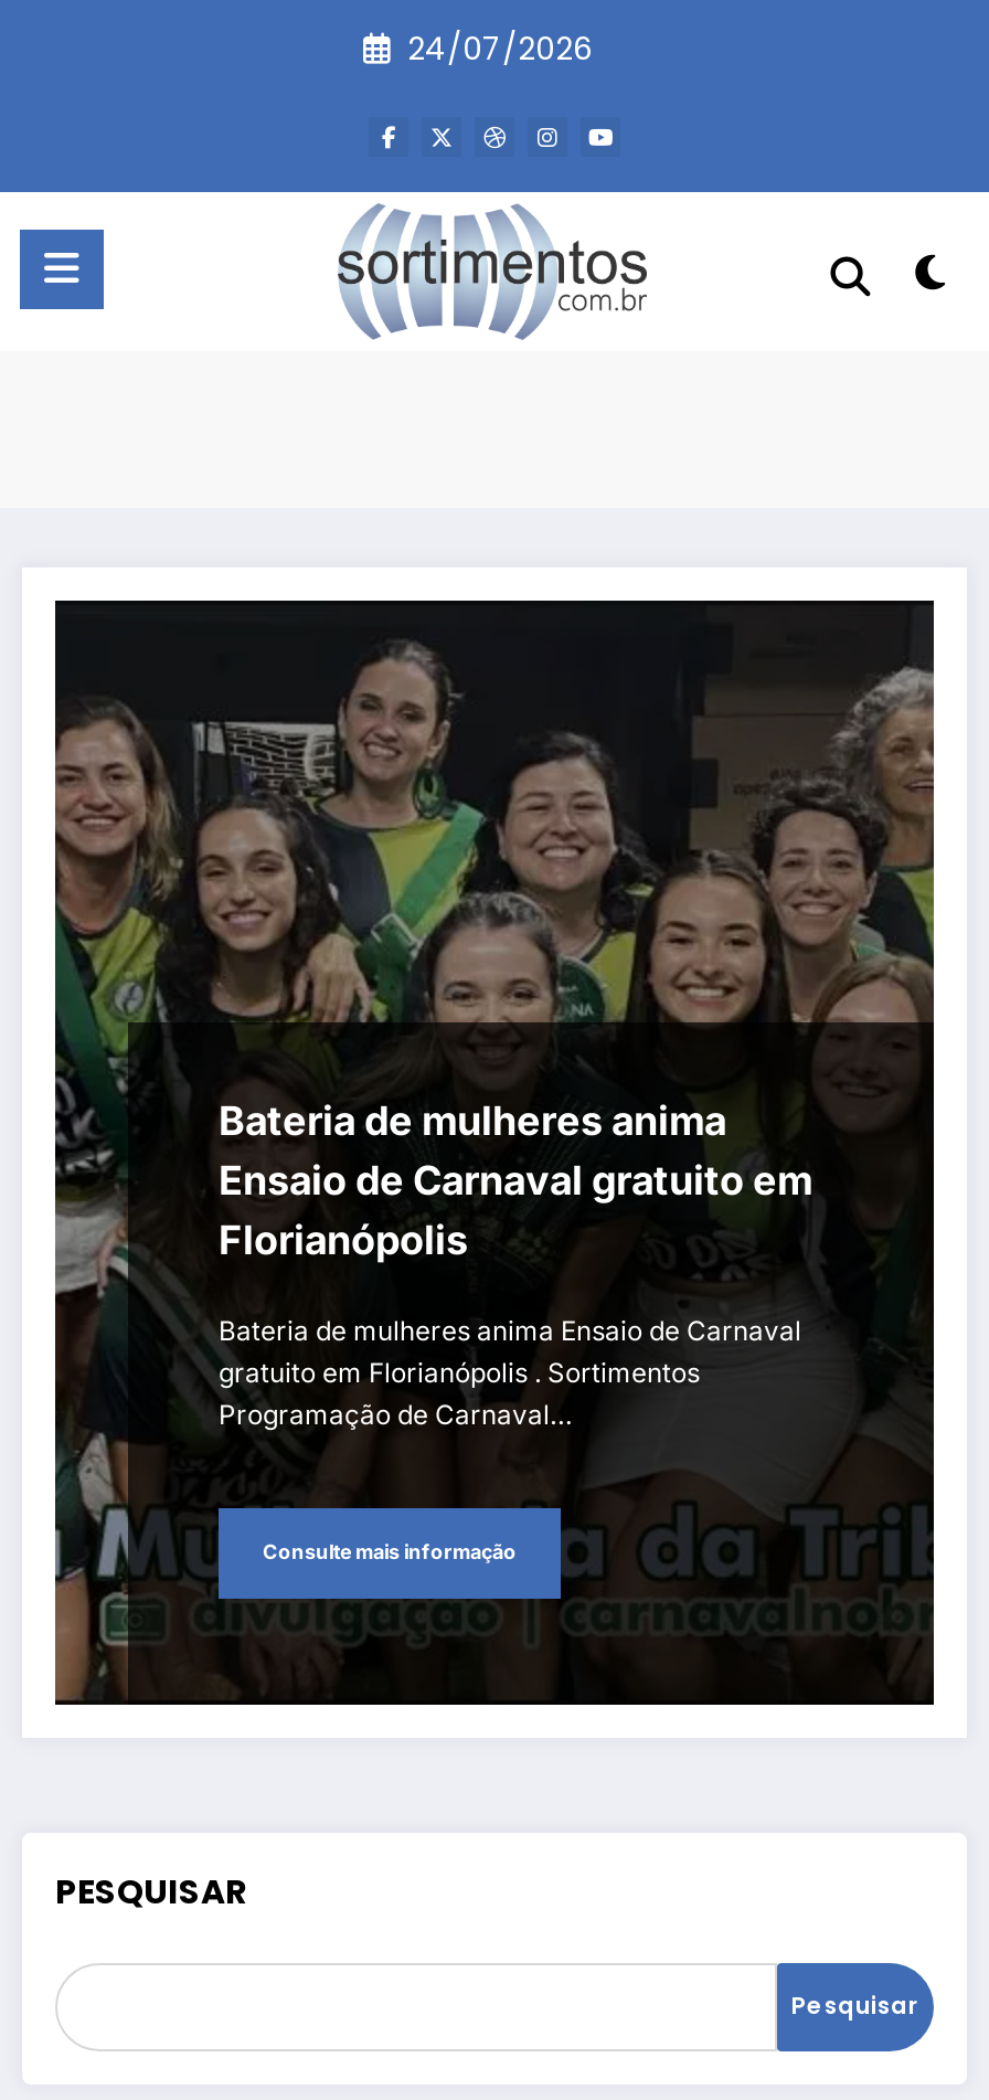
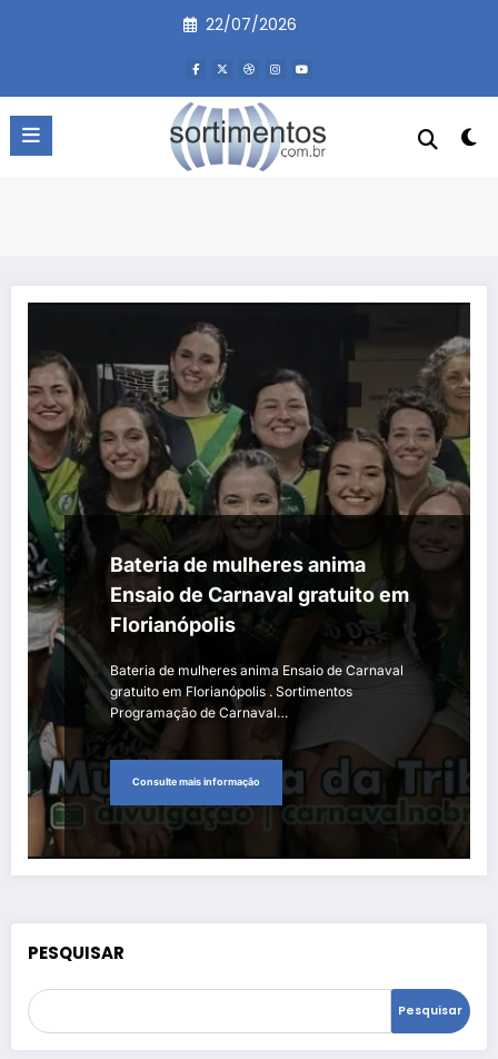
- 24/07/2026
+ 22/07/2026
